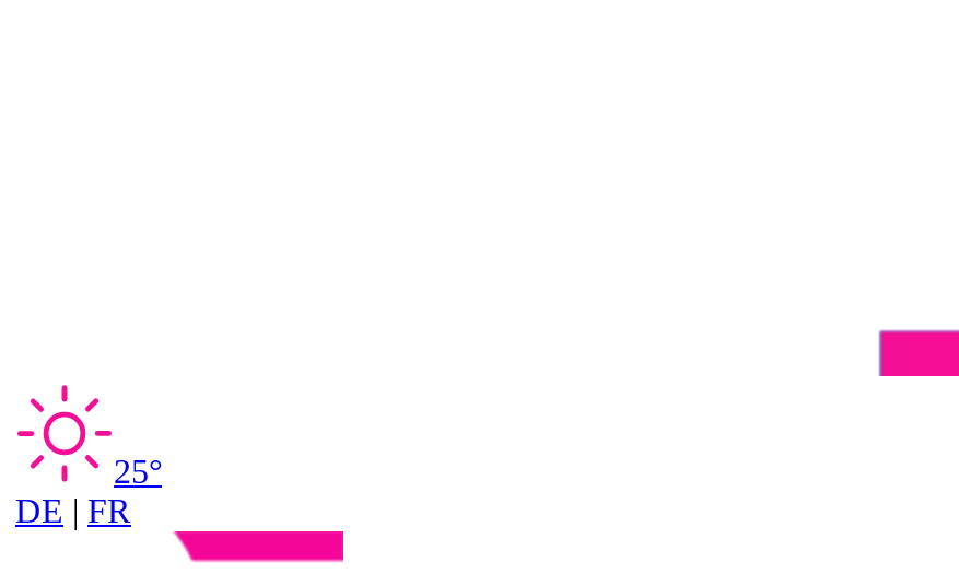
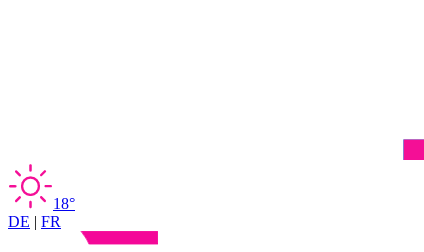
- 25°
+ 18°
